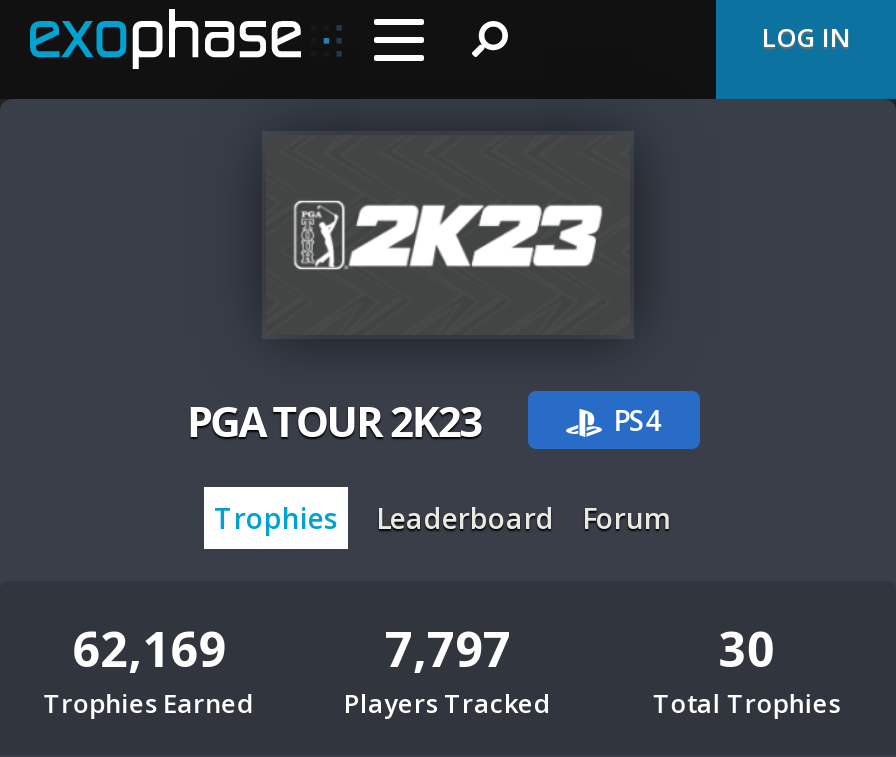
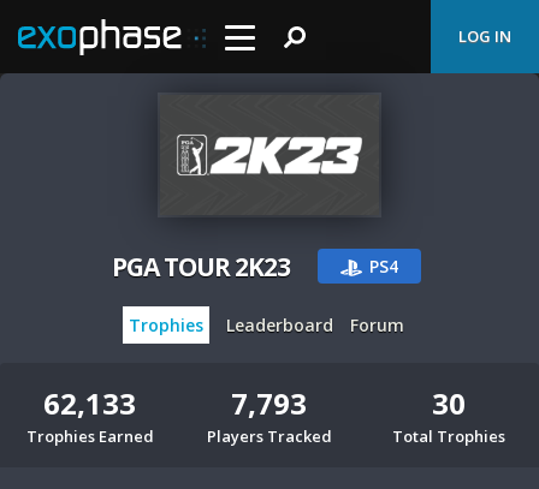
- 62,169
+ 62,133

- 7,797
+ 7,793
